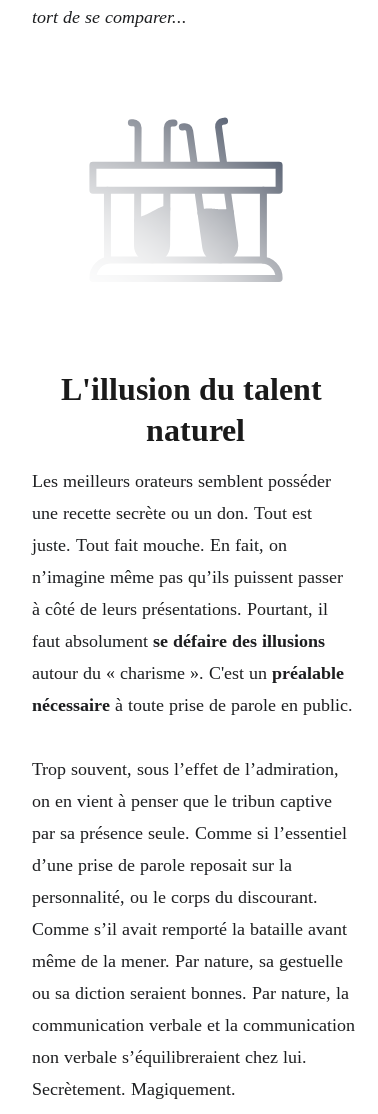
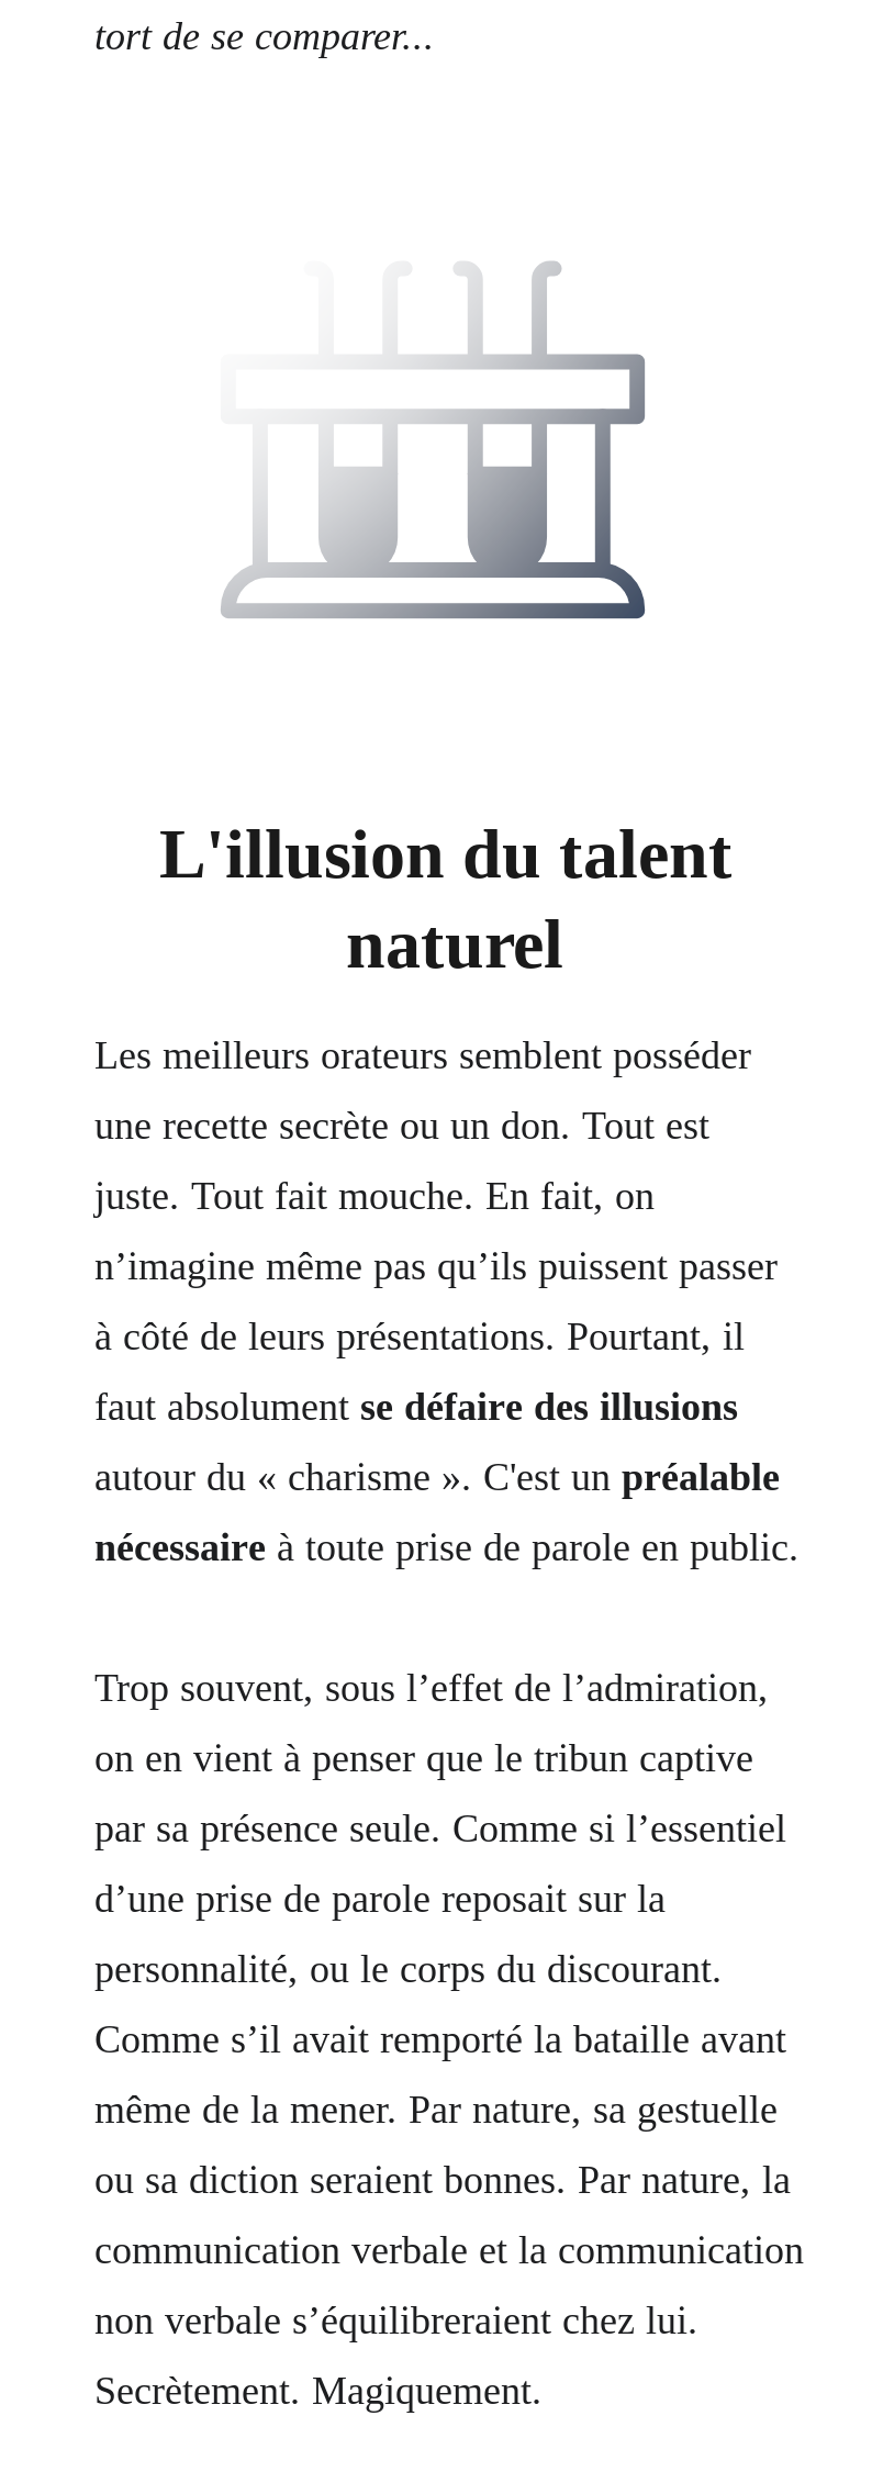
- [image]
+ [image]
